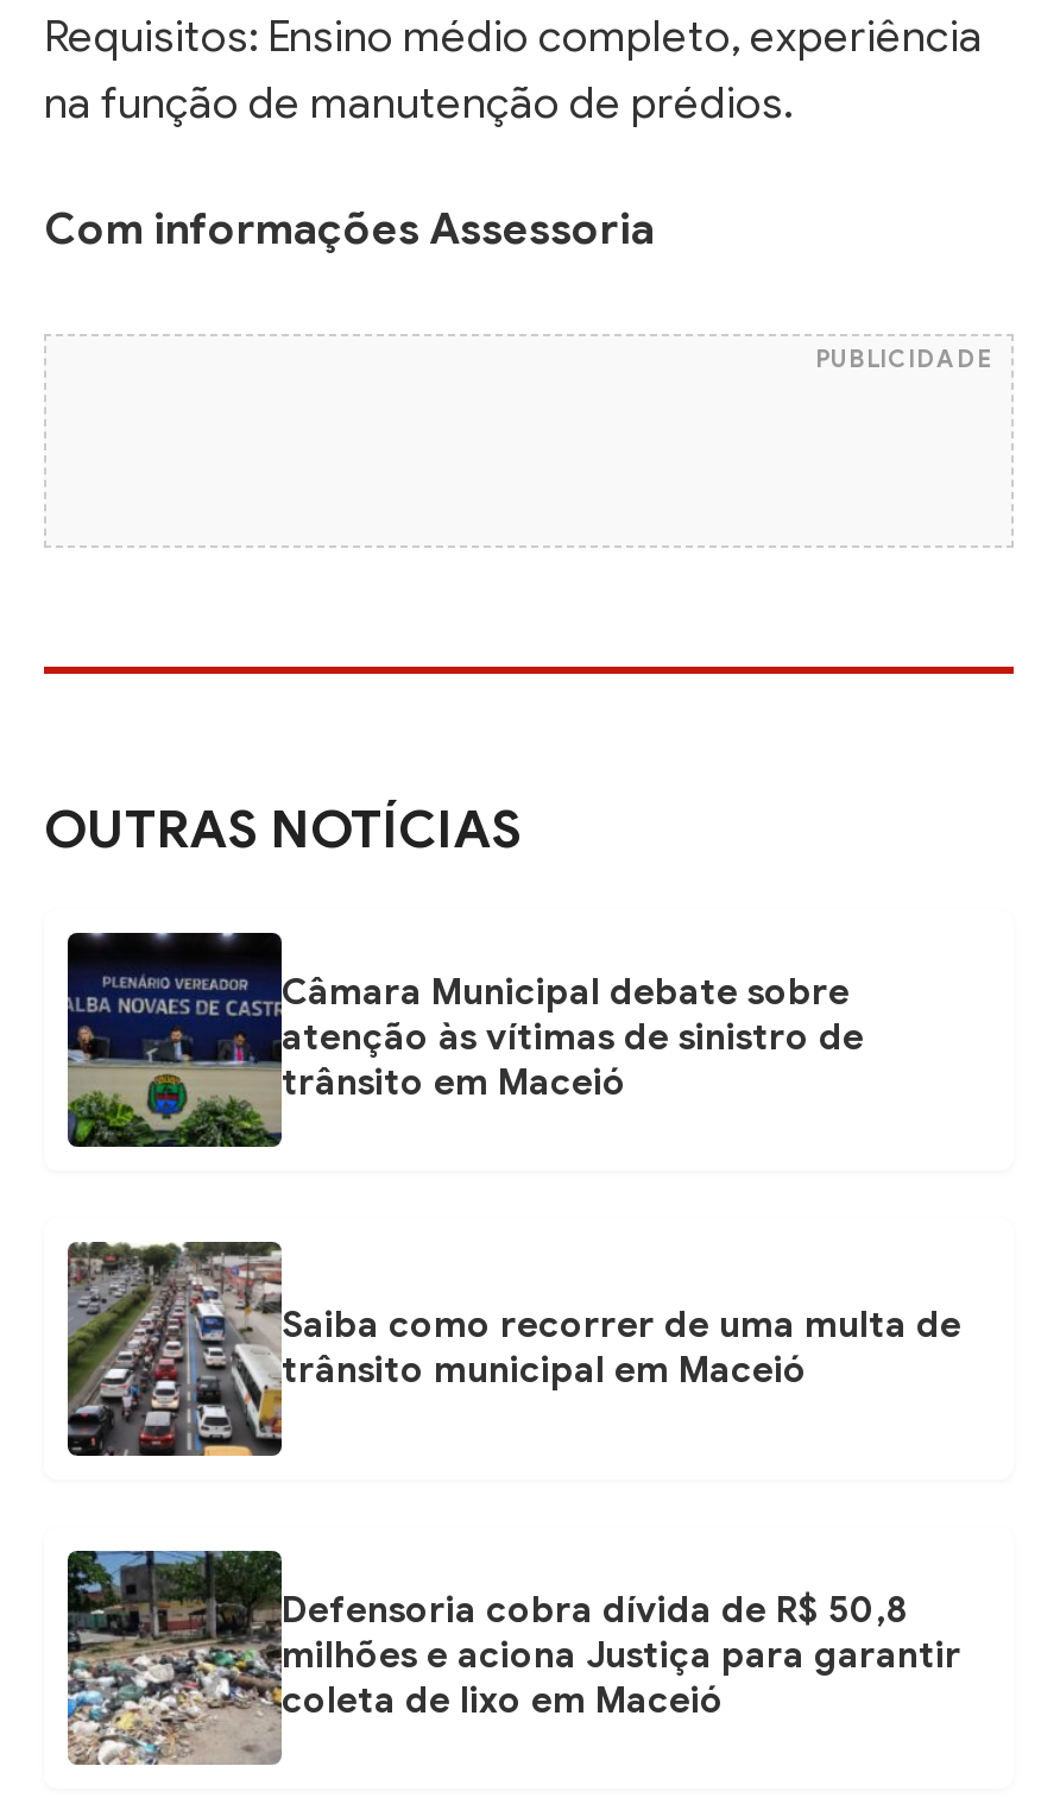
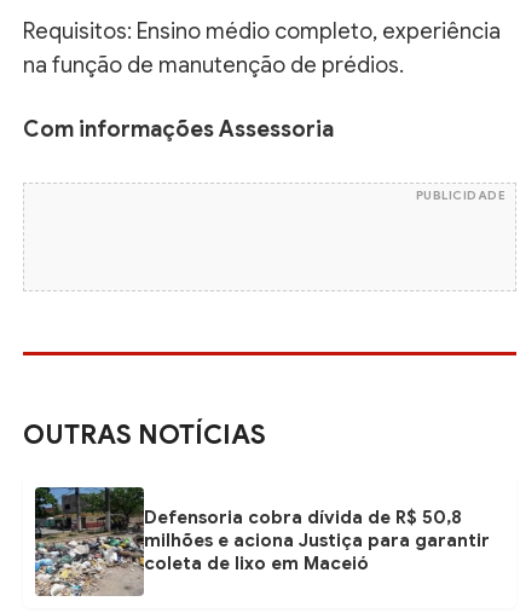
- [image]
- Câmara Municipal debate sobre
- atenção às vítimas de sinistro de
- trânsito em Maceió

- [image]
- Saiba como recorrer de uma multa de
- trânsito municipal em Maceió
